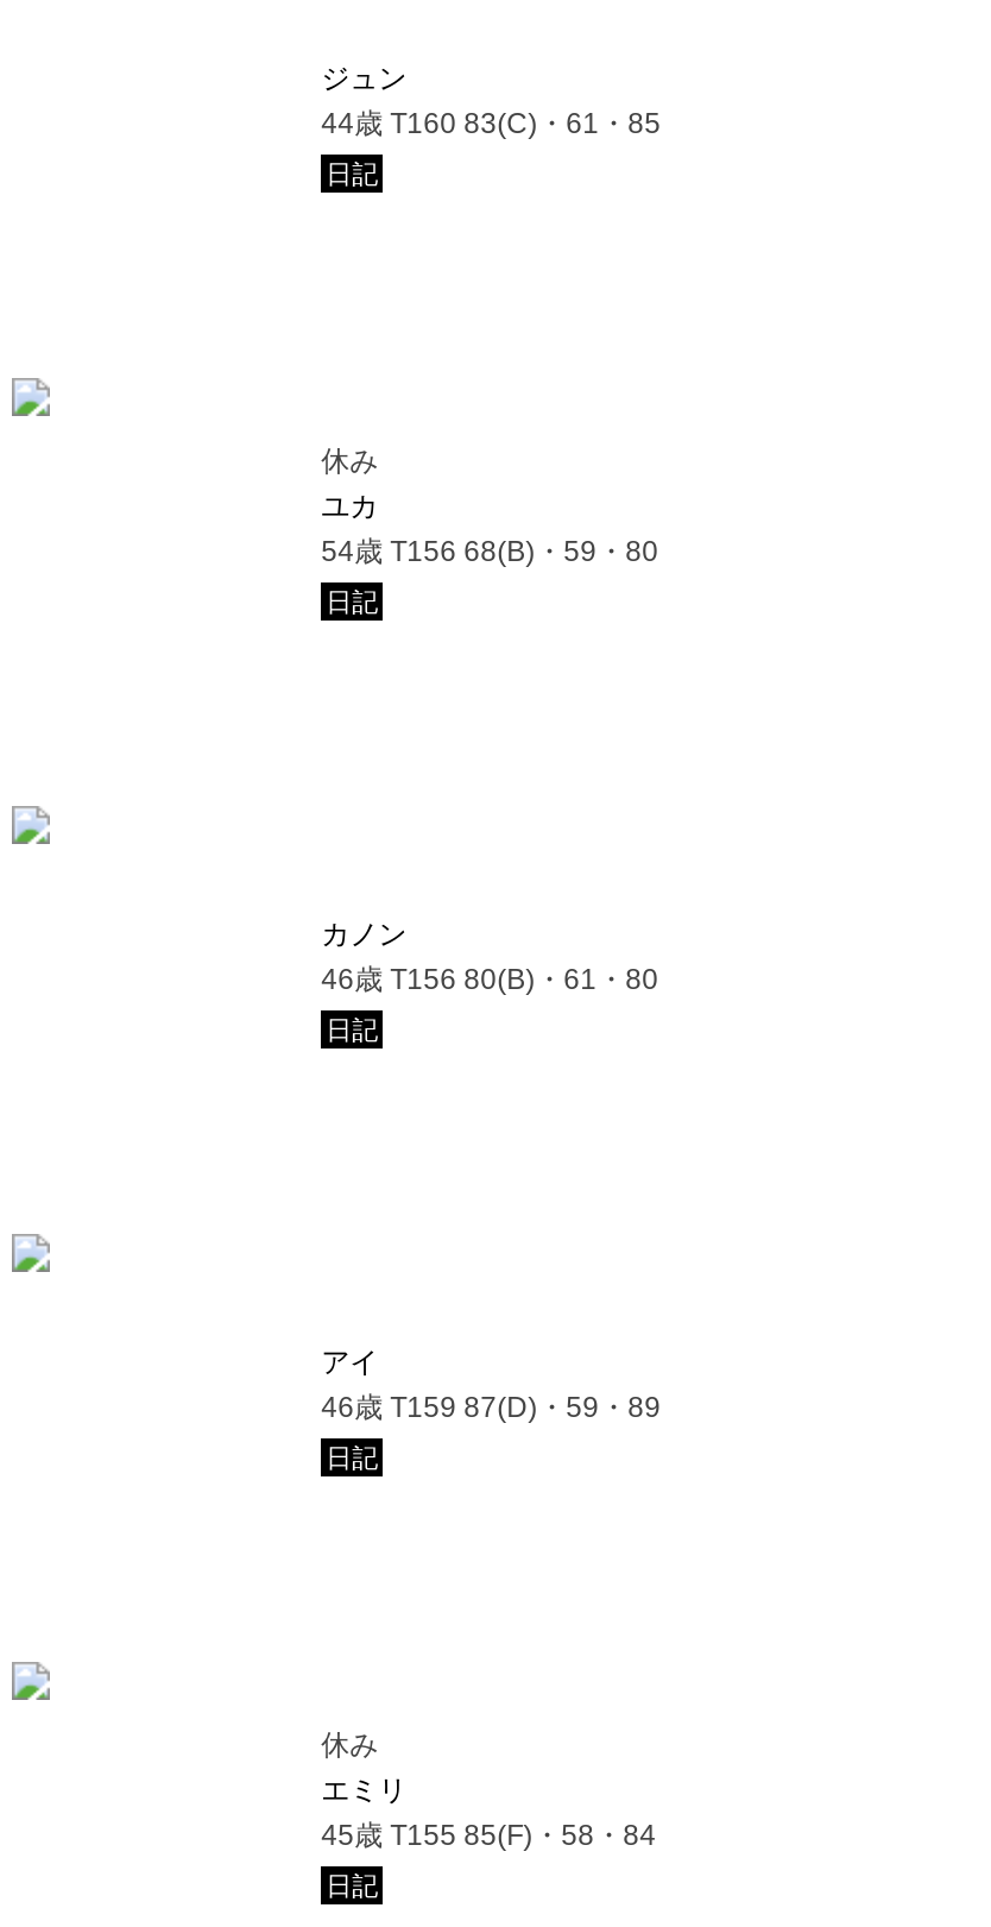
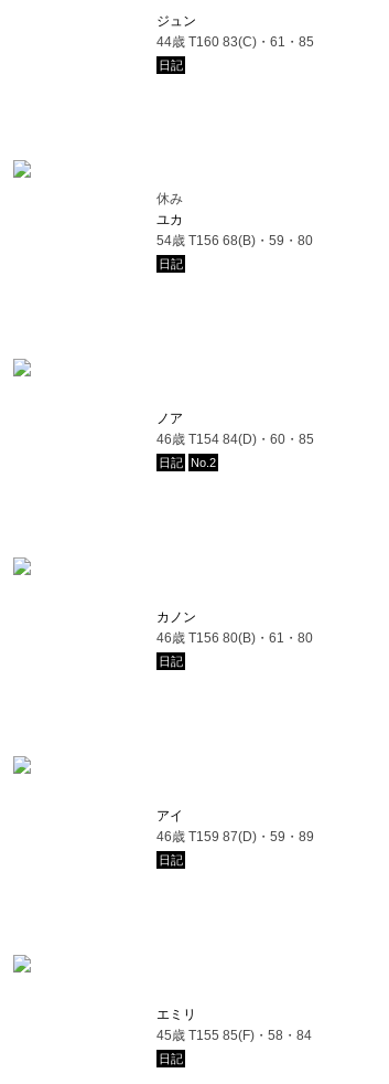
+ ノア
+ 46歳 T154 84(D)・60・85
+ 日記 No.2

- 休み
